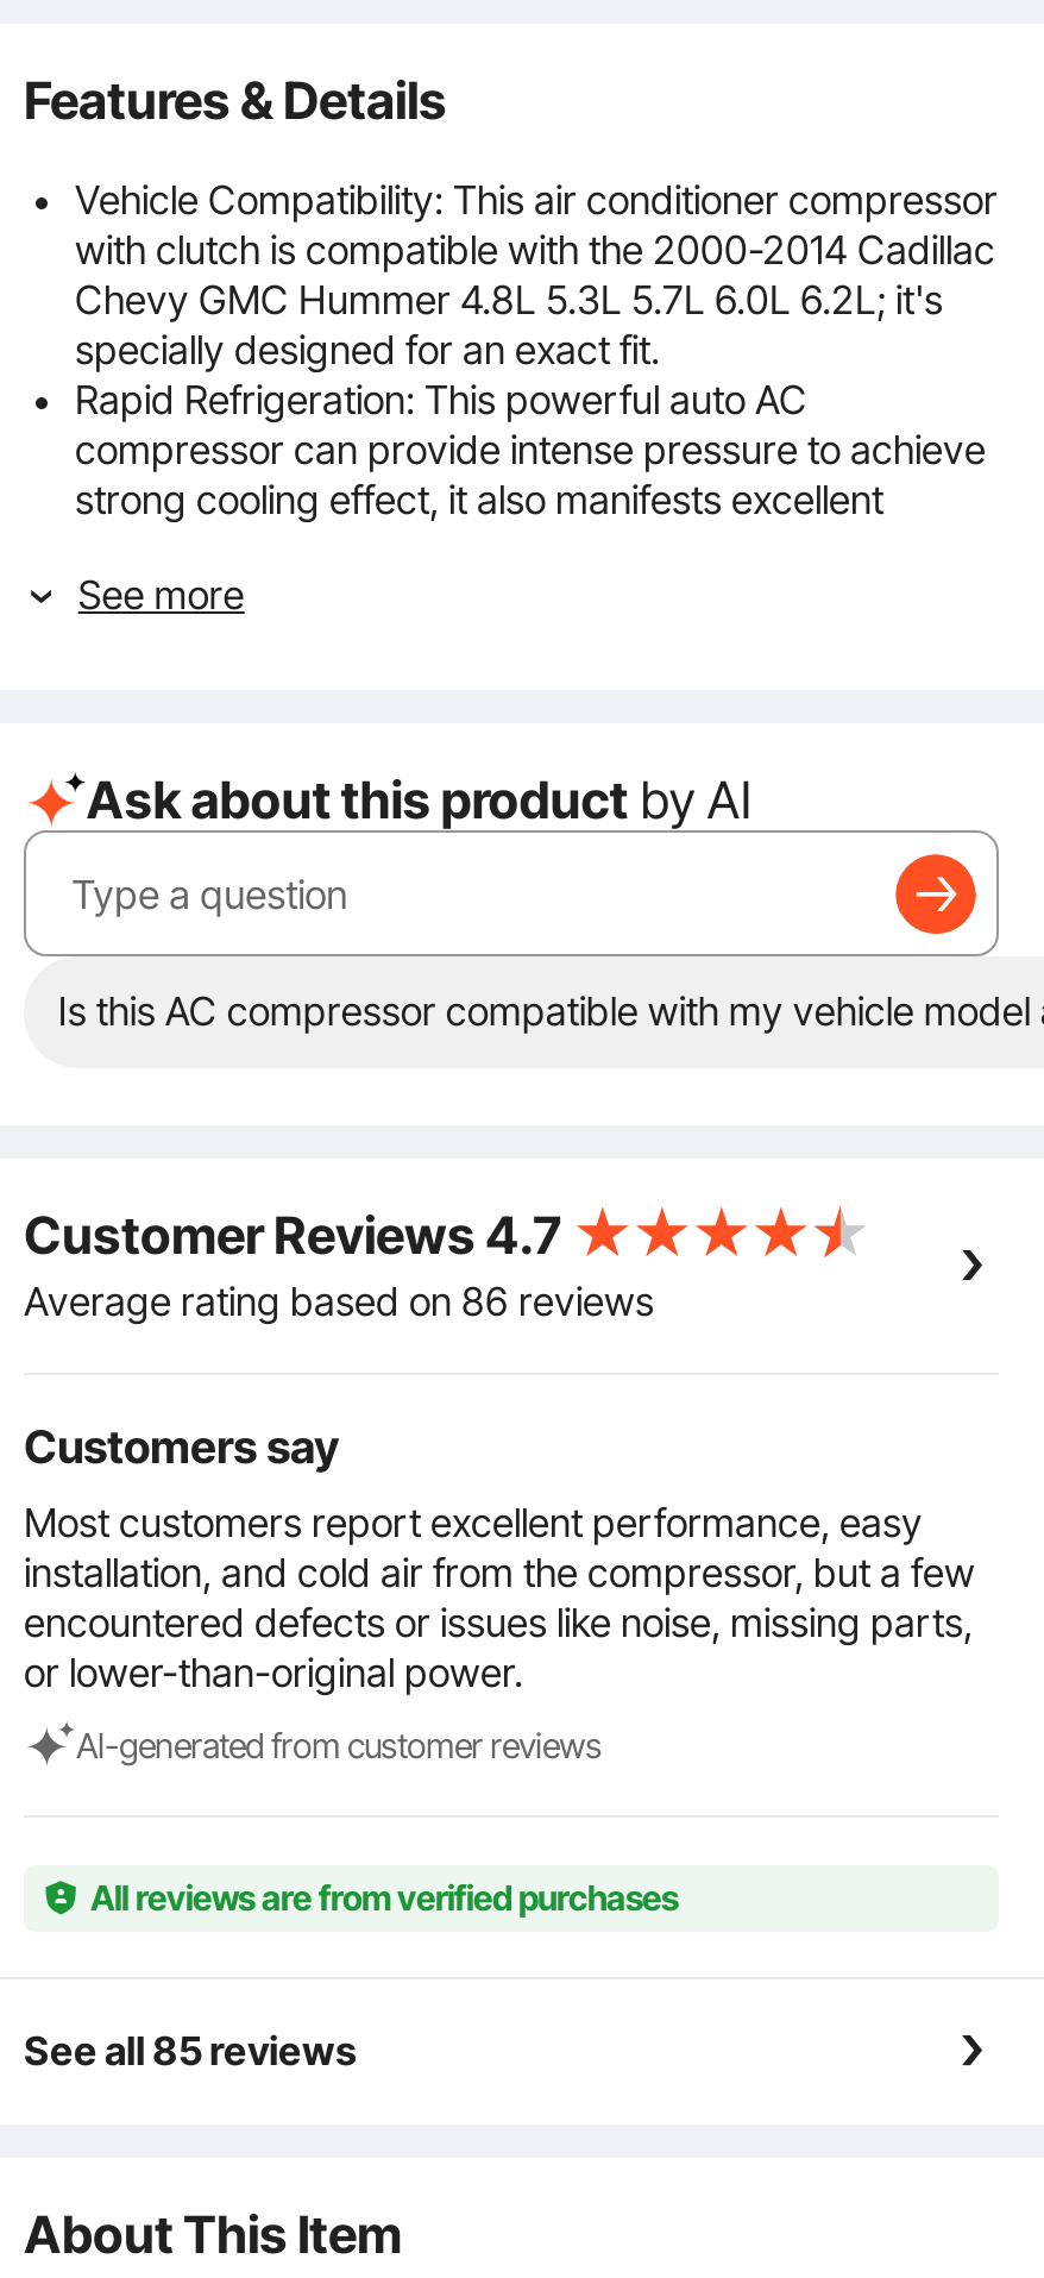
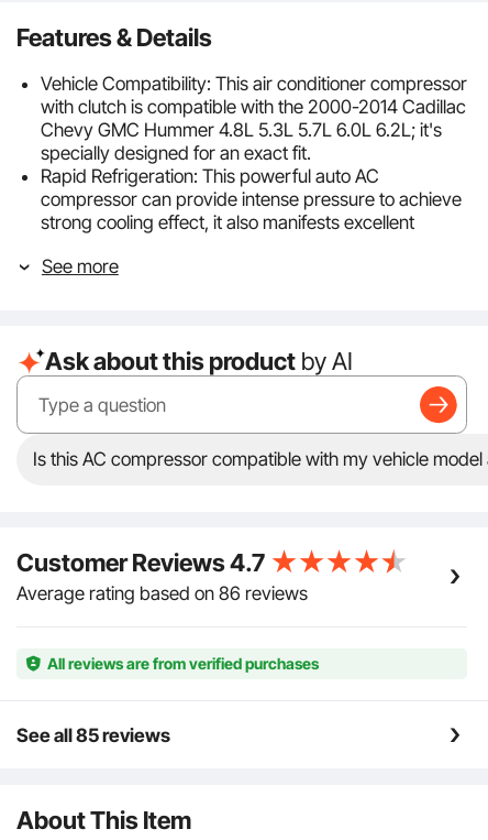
- Customers say
- Most customers report excellent performance, easy
- installation, and cold air from the compressor, but a few
- encountered defects or issues like noise, missing parts,
- or lower-than-original power.
- Al-generated from customer reviews
